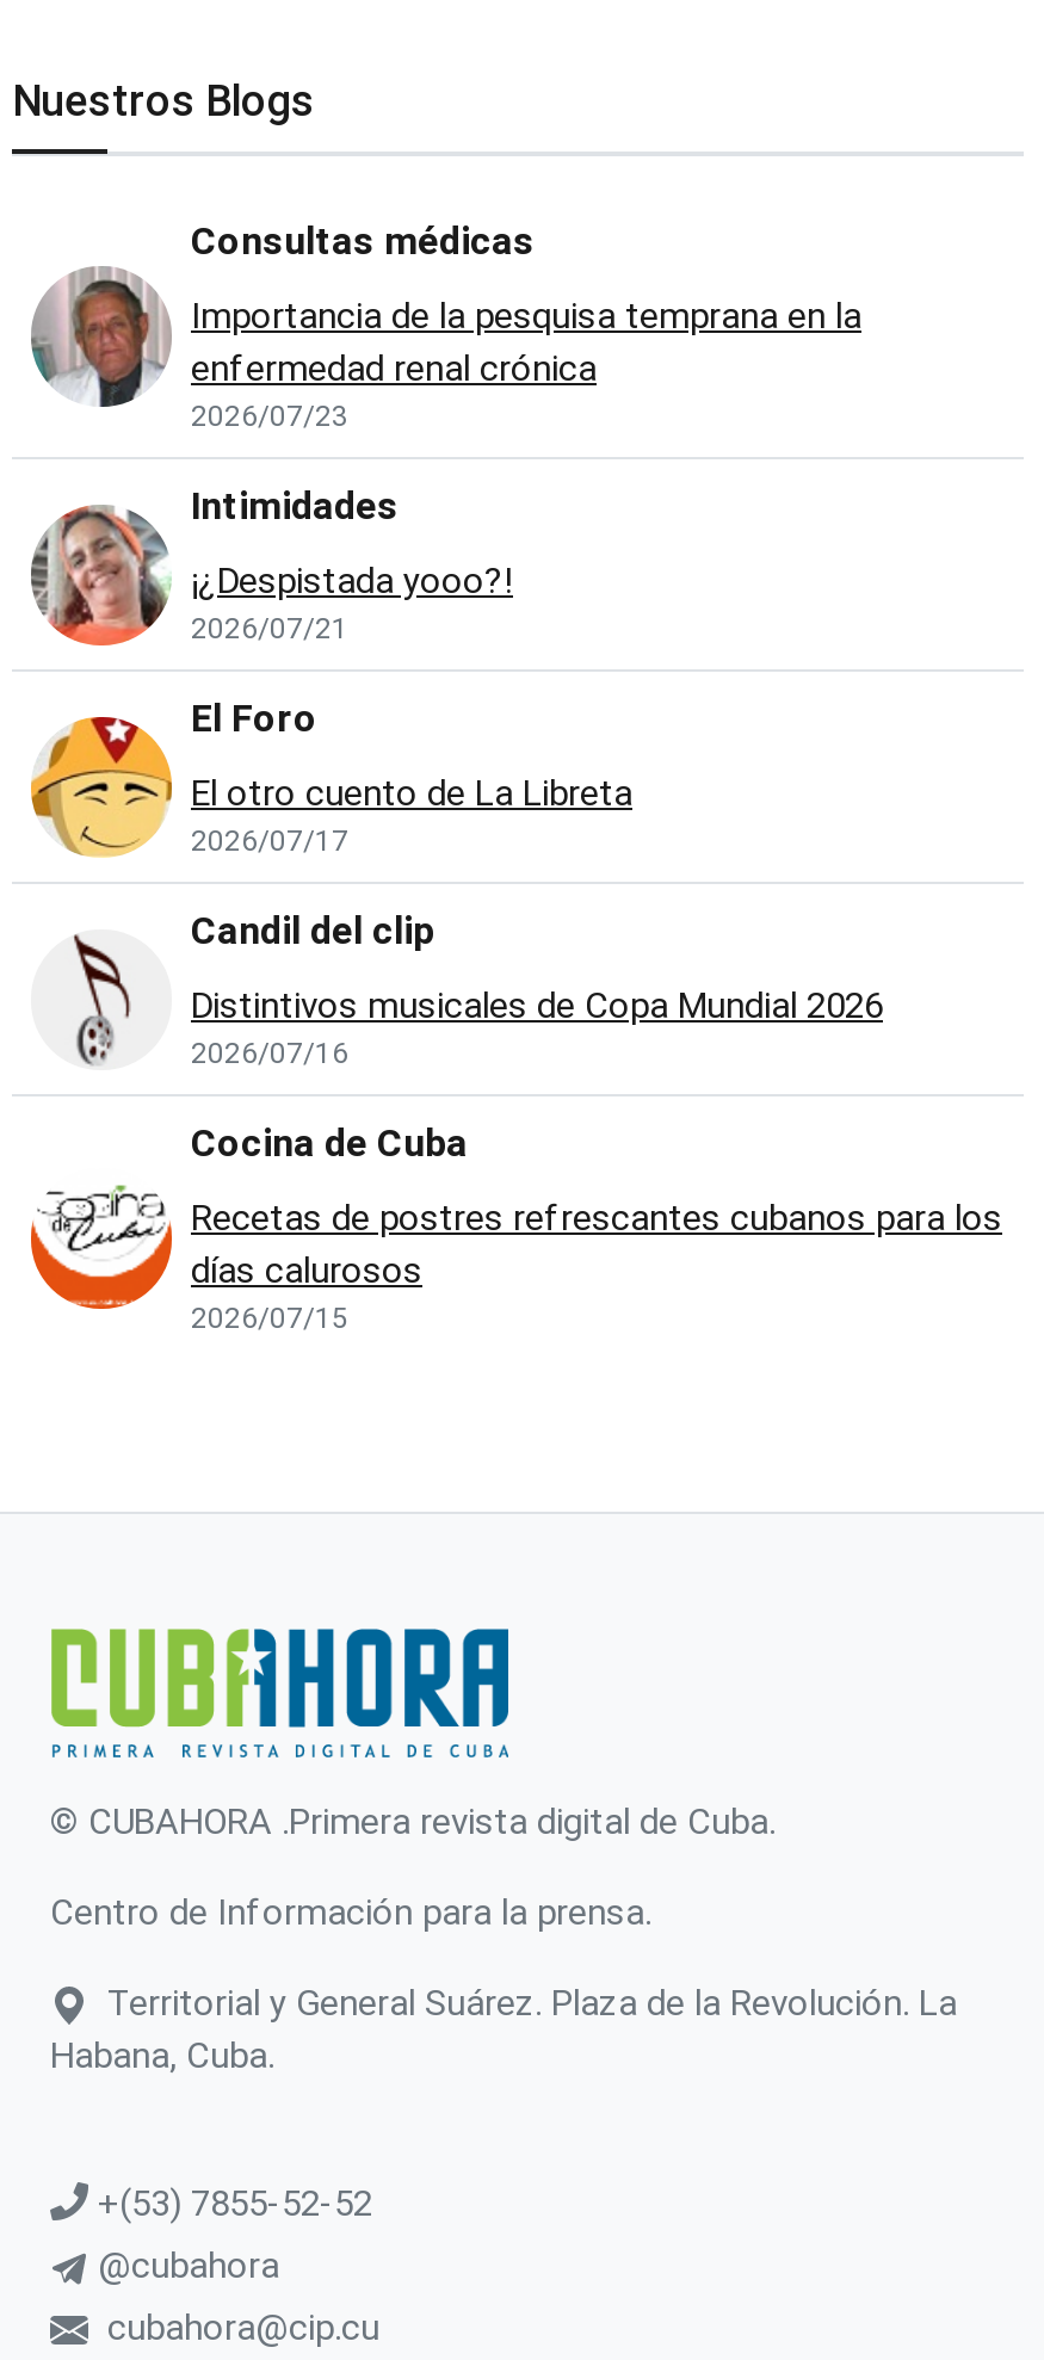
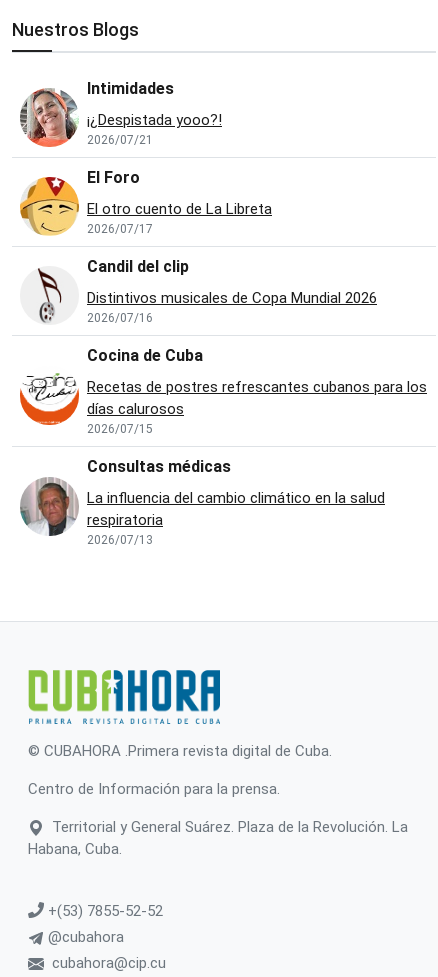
moved down: [image] | Consultas médicas

- Importancia de la pesquisa temprana en la
- enfermedad renal crónica
- 2026/07/23

moved up: [image] | Intimidades | ¡¿Despistada yooo?! | ... | días calurosos | 2026/07/15

+ La influencia del cambio climático en la salud
+ respiratoria
+ 2026/07/13
